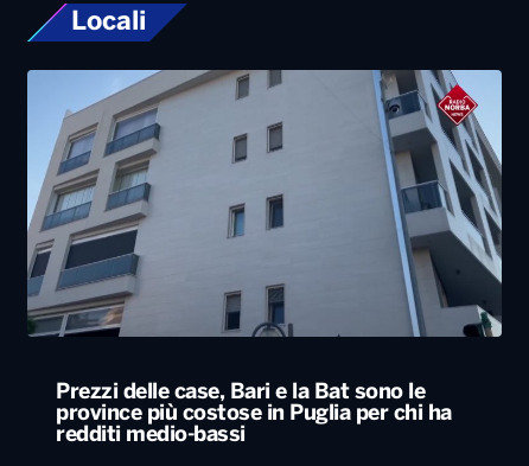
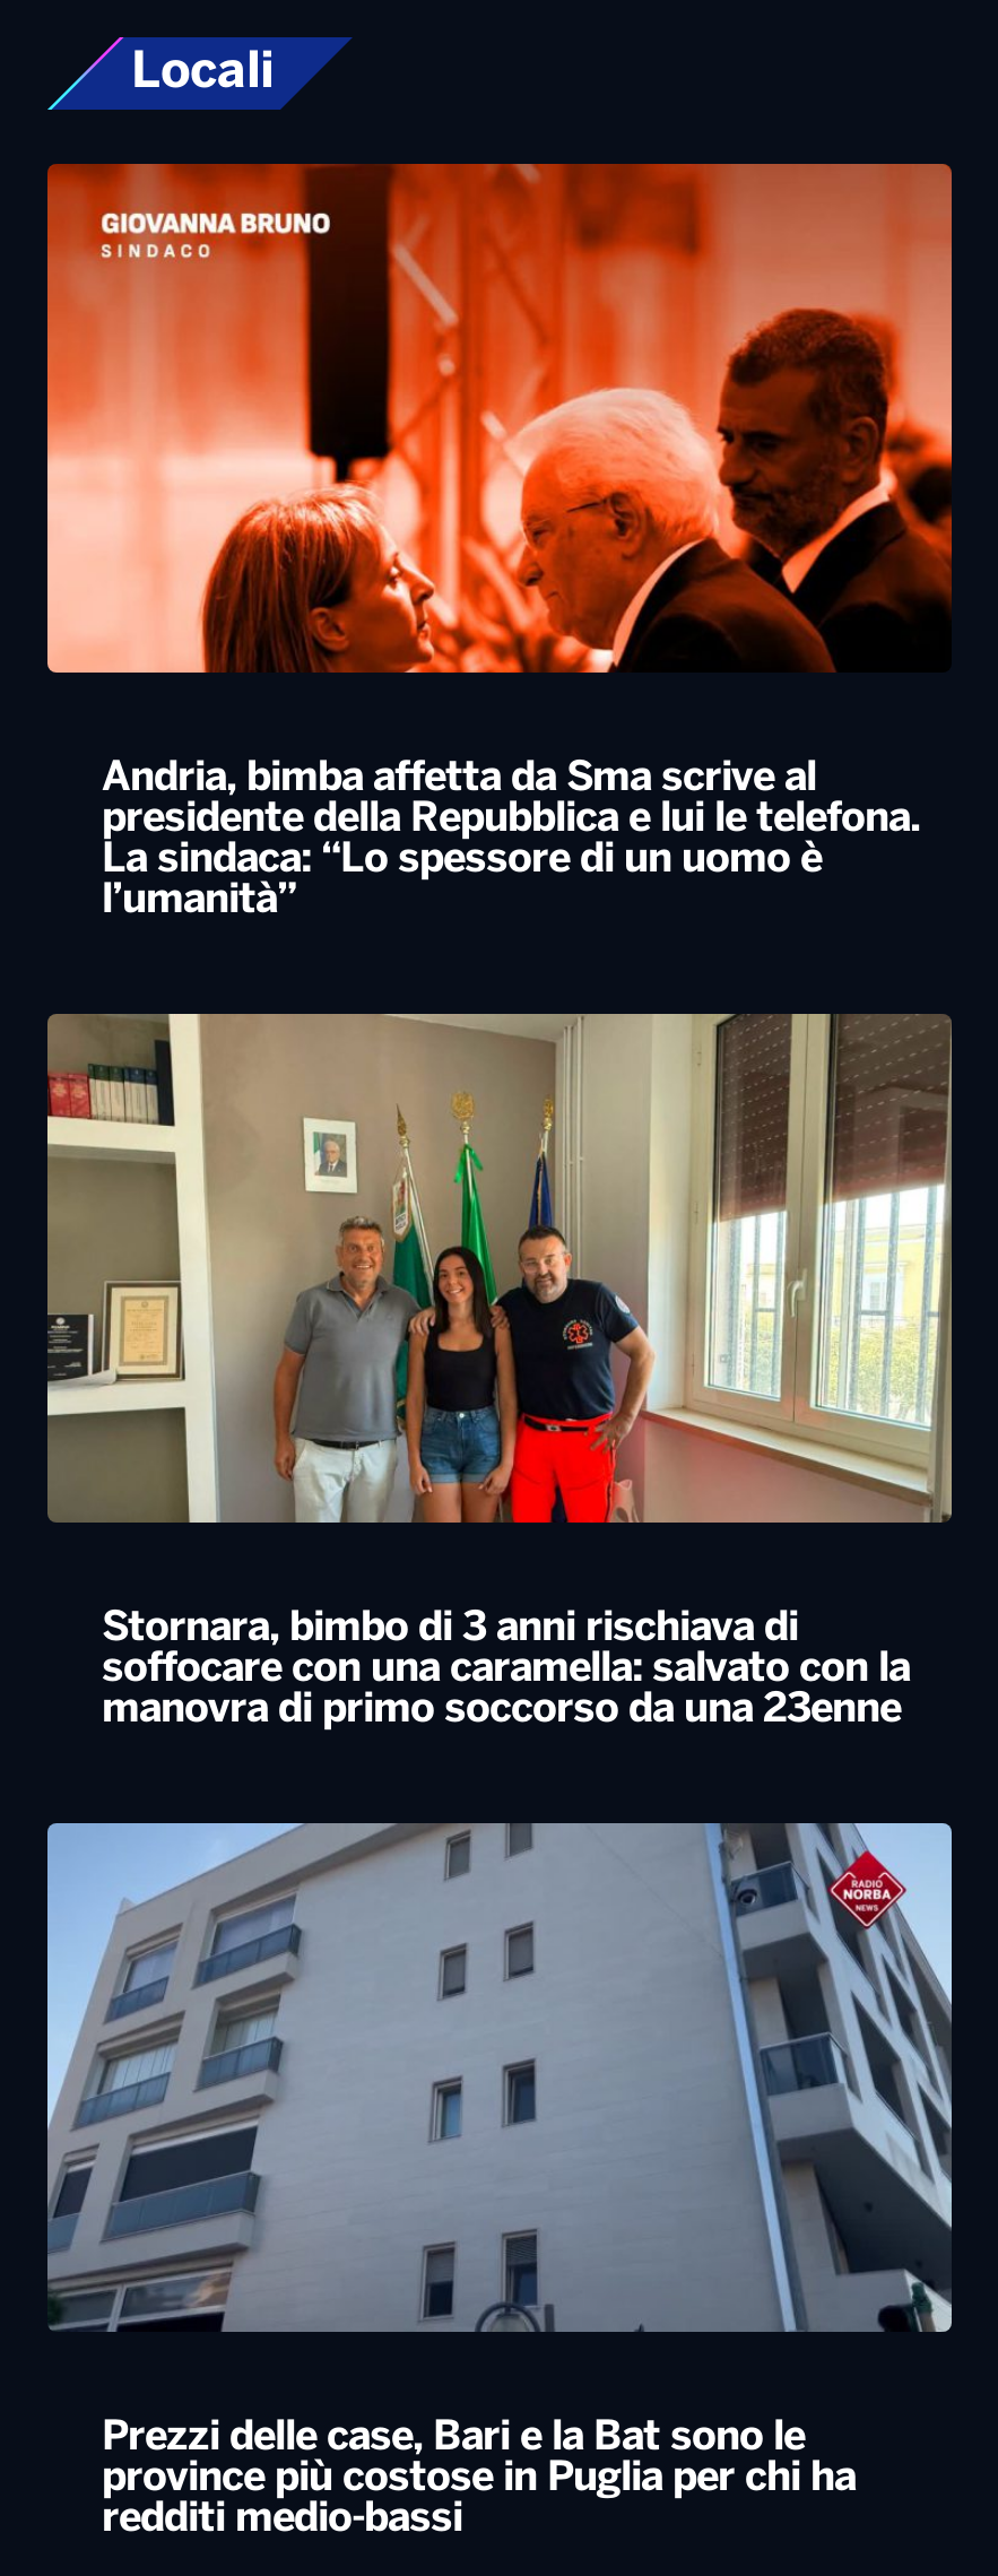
+ [image]
+ Andria, bimba affetta da Sma scrive al
+ presidente della Repubblica e lui le telefona.
+ La sindaca: “Lo spessore di un uomo è
+ l’umanità”

+ [image]
+ Stornara, bimbo di 3 anni rischiava di
+ soffocare con una caramella: salvato con la
+ manovra di primo soccorso da una 23enne
